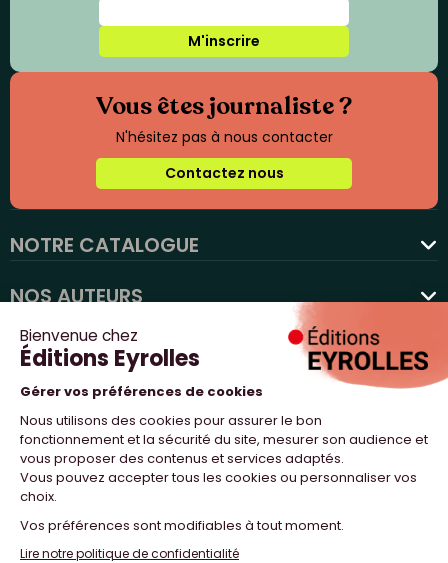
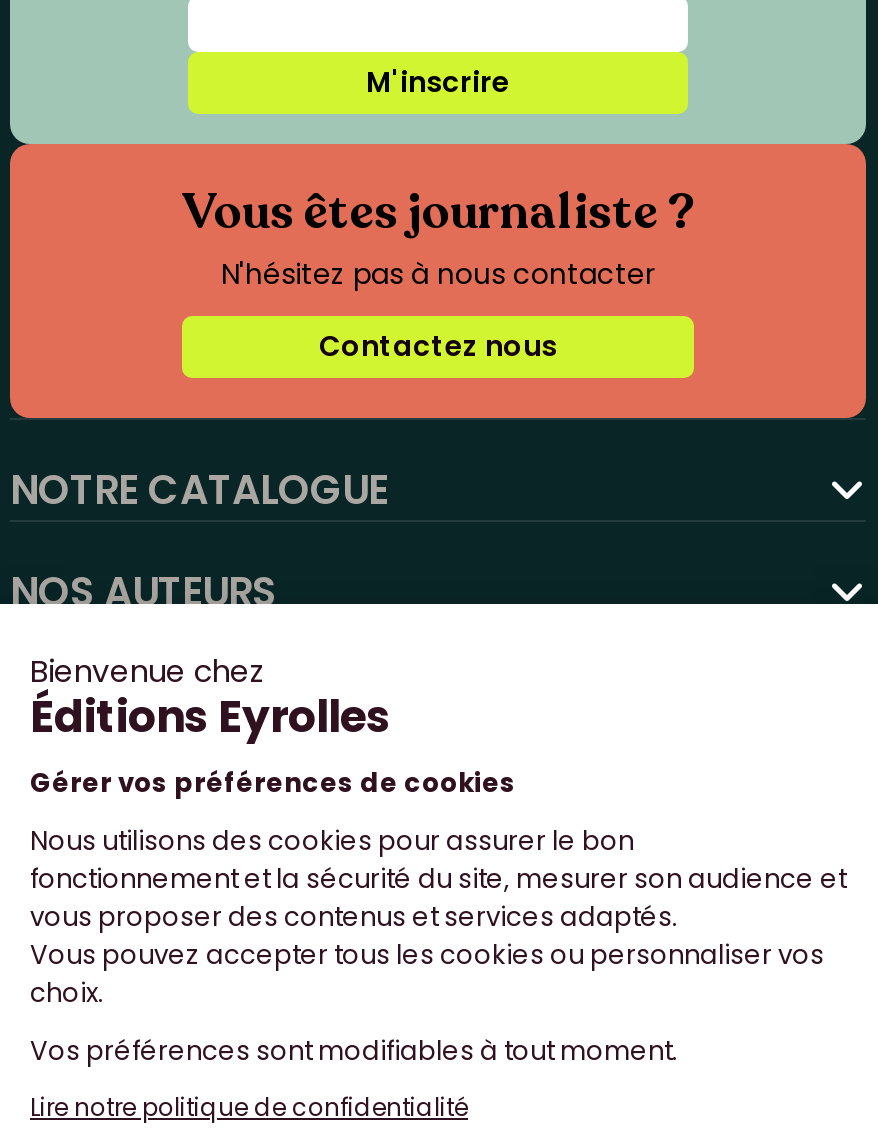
- [image]
